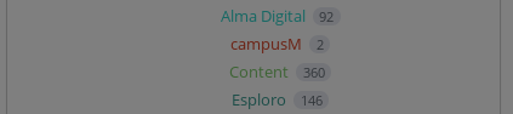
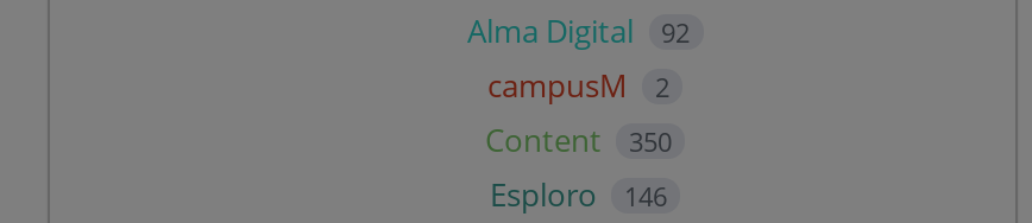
- Content 360
+ Content 350
